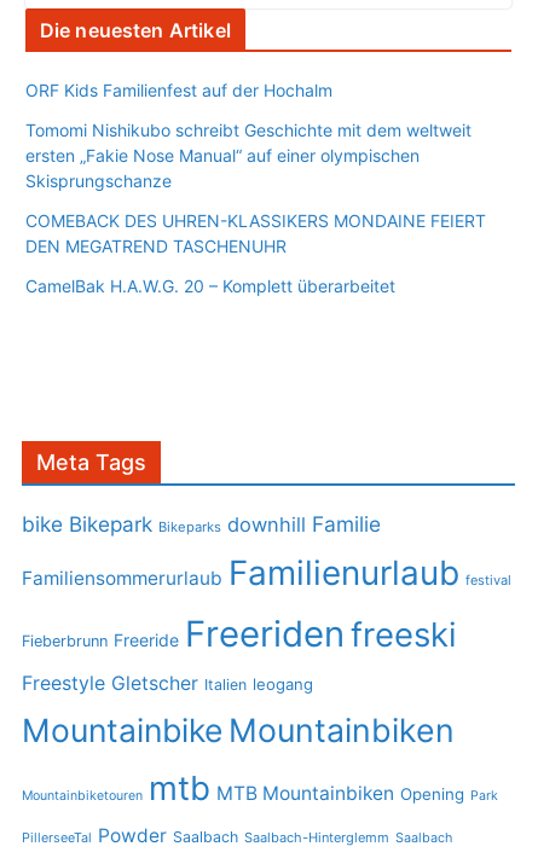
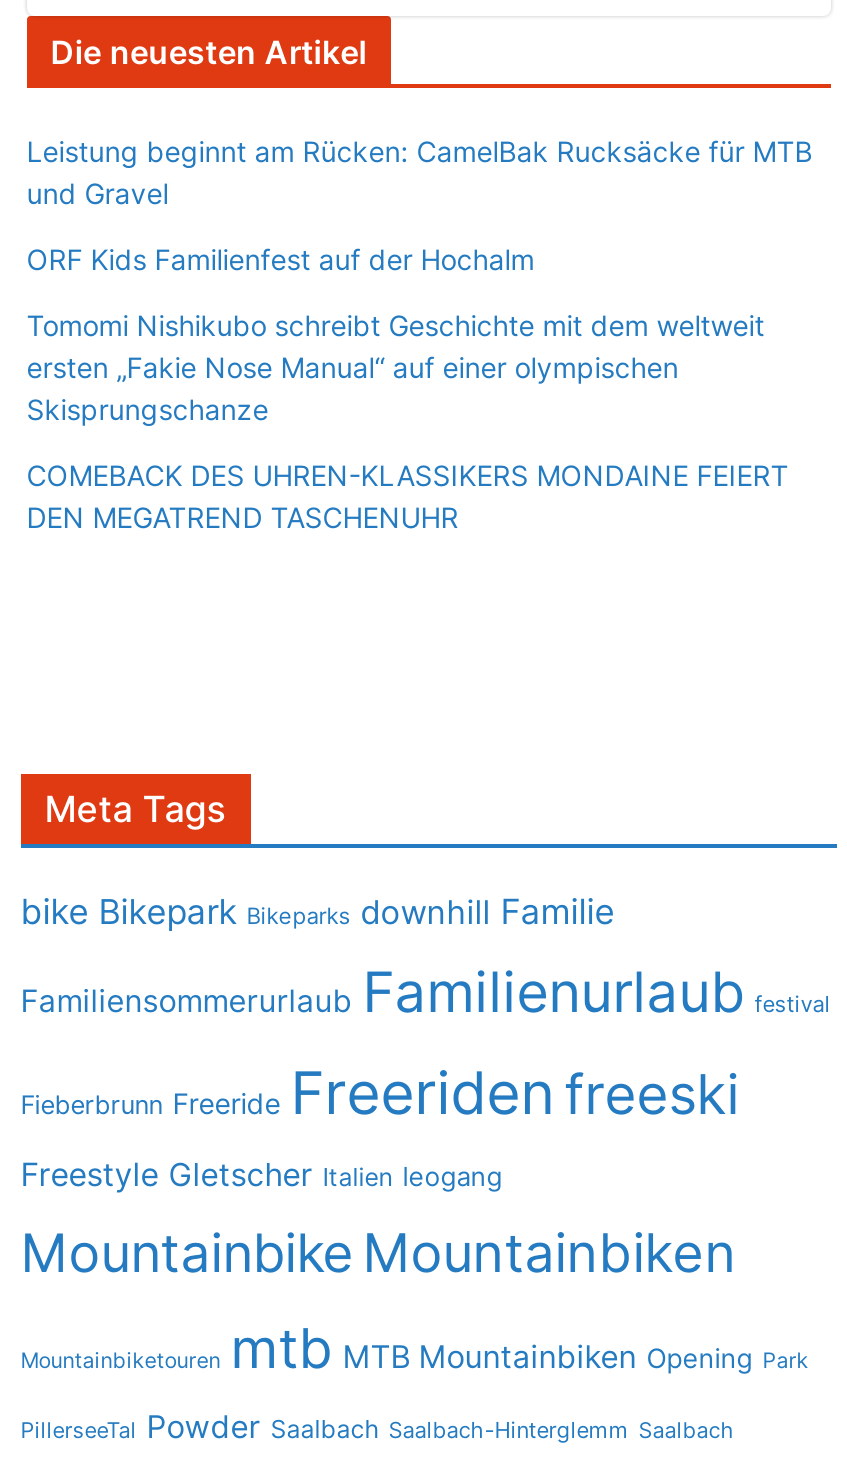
+ Leistung beginnt am Rücken: CamelBak Rucksäcke für MTB
+ und Gravel

moved down: ORF Kids Familienfest auf der Hochalm | Tomomi Nishikubo schreibt Geschichte mit dem weltweit | ersten „Fakie Nose Manual“ auf einer olympischen | Skisprungschanze | COMEBACK DES UHREN-KLASSIKERS MONDAINE FEIERT | DEN MEGATREND TASCHENUHR

- CamelBak H.A.W.G. 20 – Komplett überarbeitet
